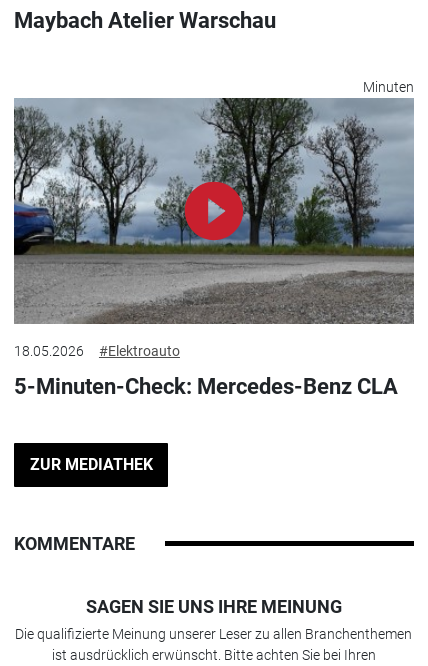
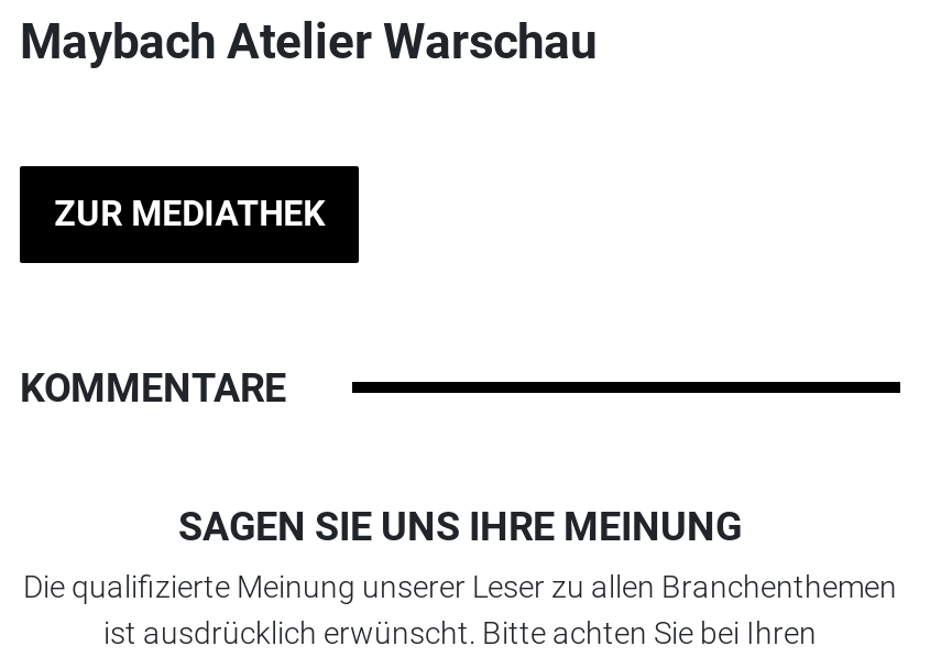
- Minuten

- [image]
- 18.05.2026
- #Elektroauto
- 5-Minuten-Check: Mercedes-Benz CLA
